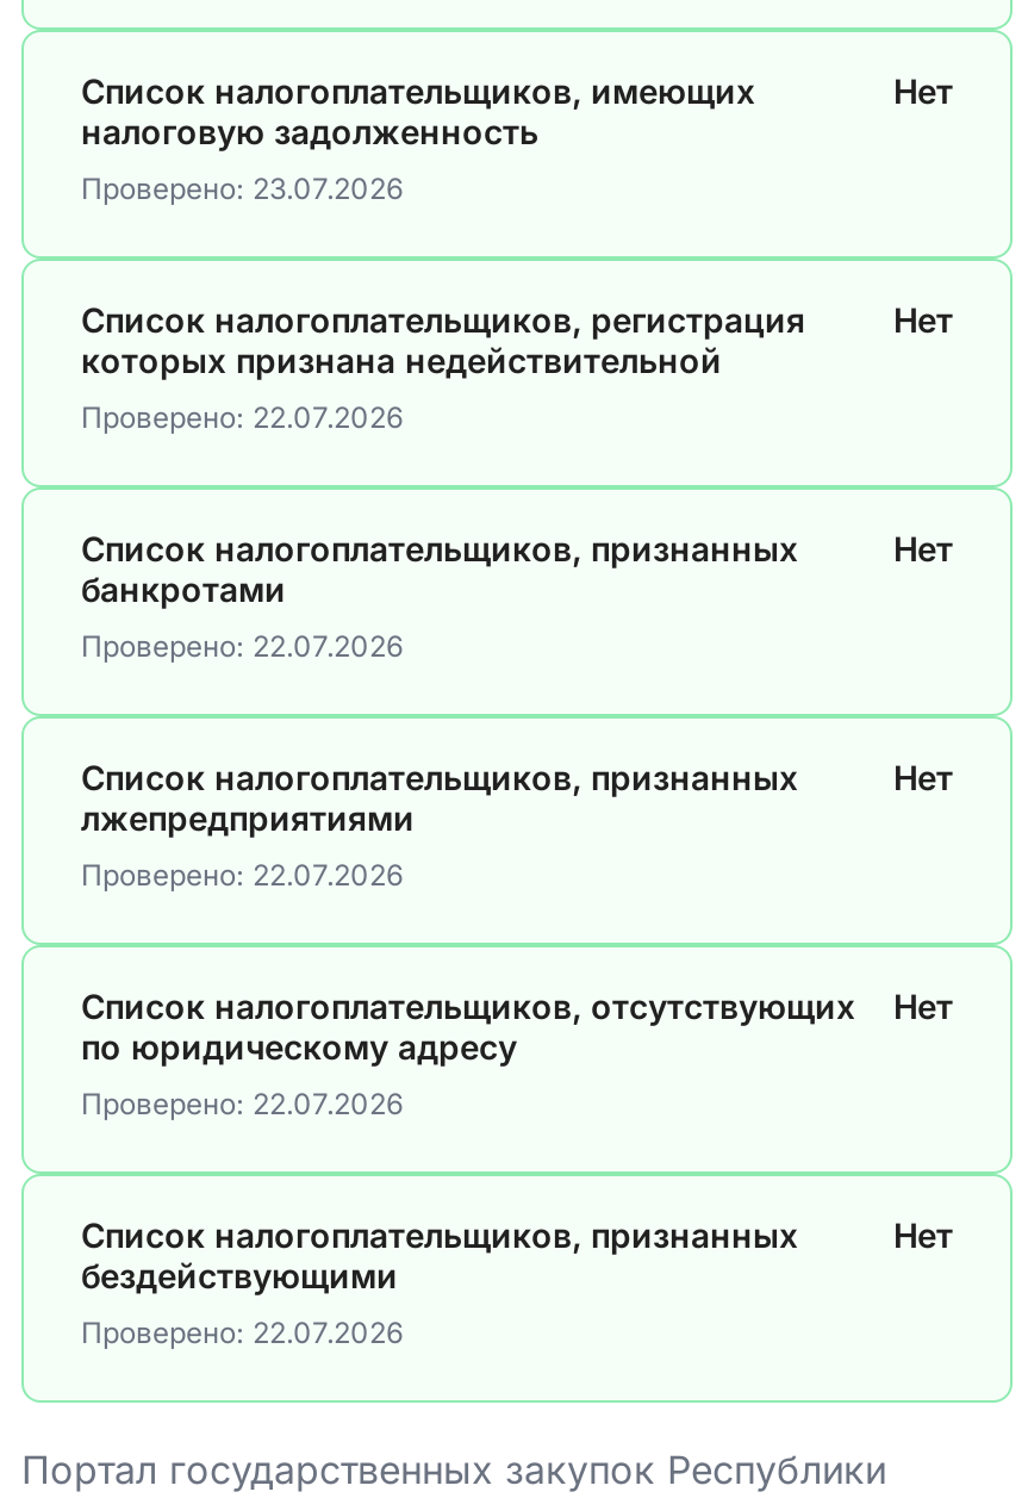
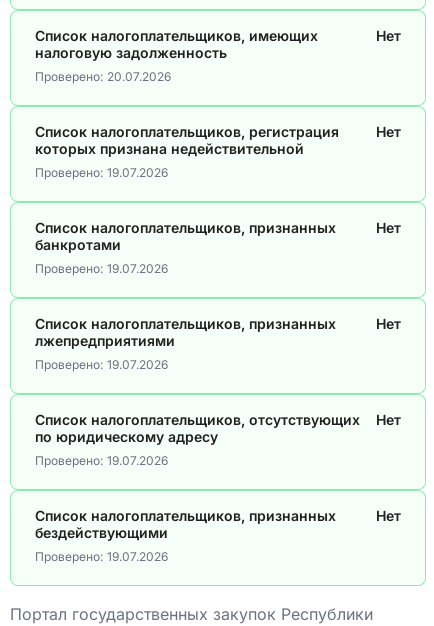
- Проверено: 23.07.2026
+ Проверено: 20.07.2026

- Проверено: 22.07.2026
+ Проверено: 19.07.2026

- Проверено: 22.07.2026
+ Проверено: 19.07.2026

- Проверено: 22.07.2026
+ Проверено: 19.07.2026

- Проверено: 22.07.2026
+ Проверено: 19.07.2026

- Проверено: 22.07.2026
+ Проверено: 19.07.2026
